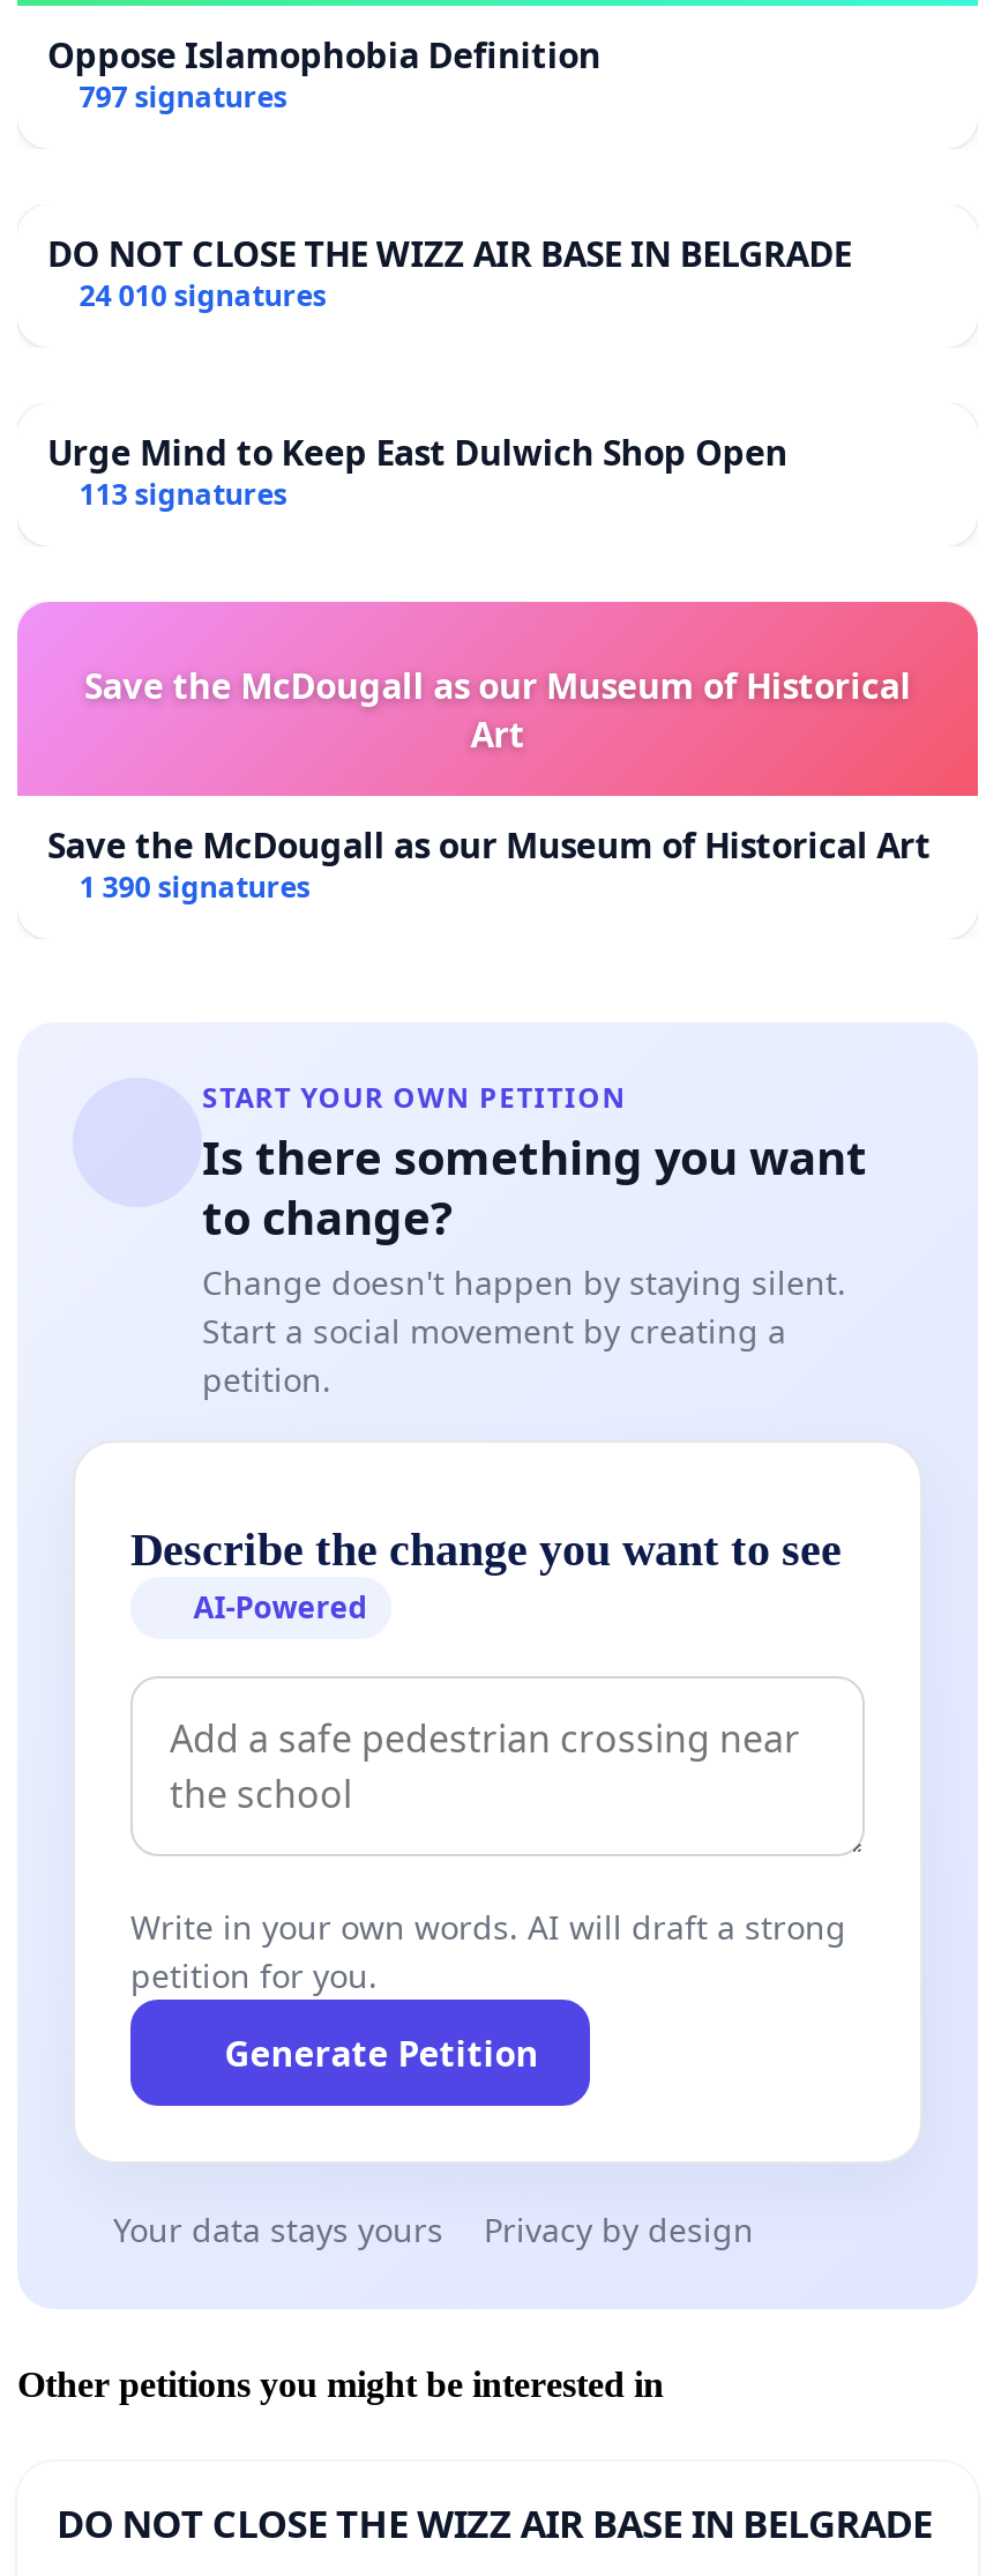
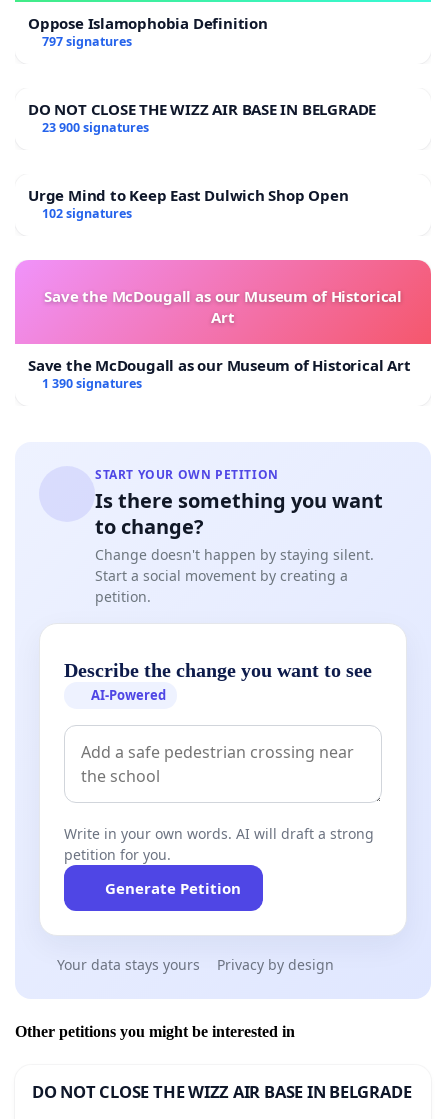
- 24 010 signatures
+ 23 900 signatures

- 113 signatures
+ 102 signatures
